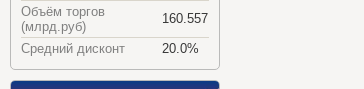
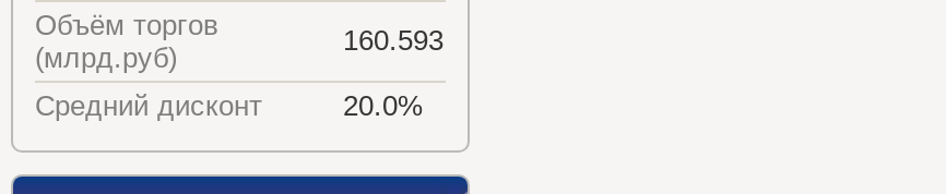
- 160.557
+ 160.593
